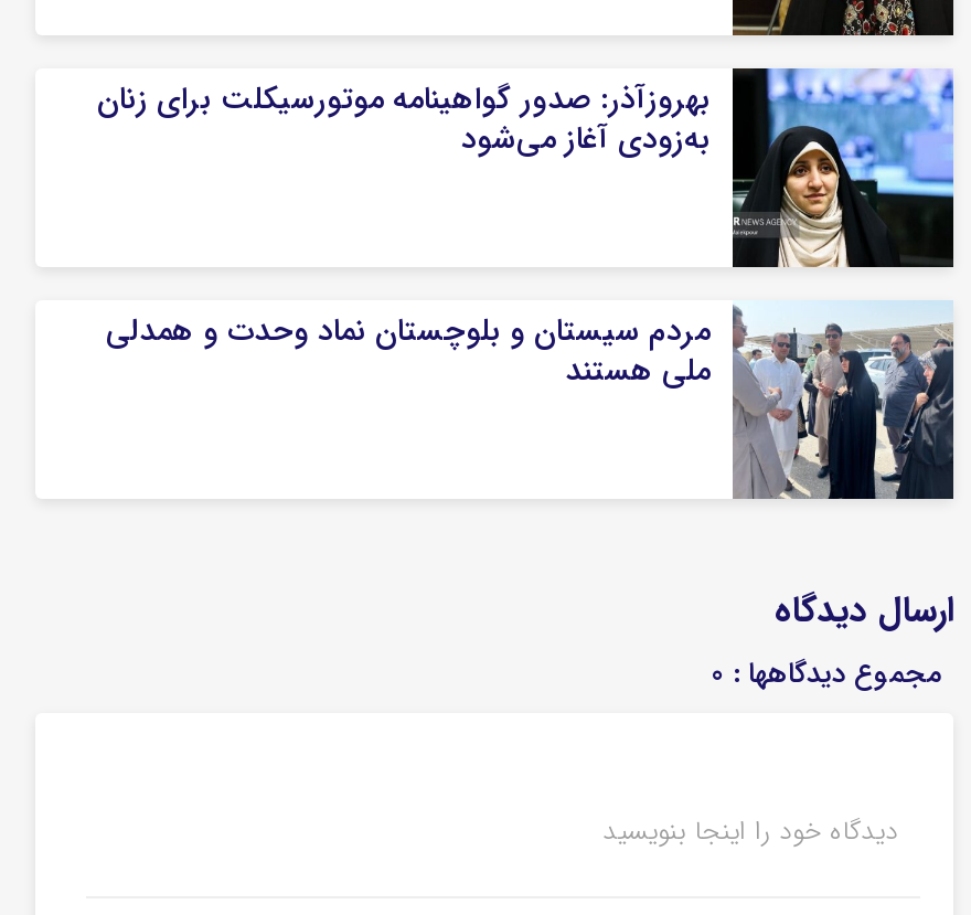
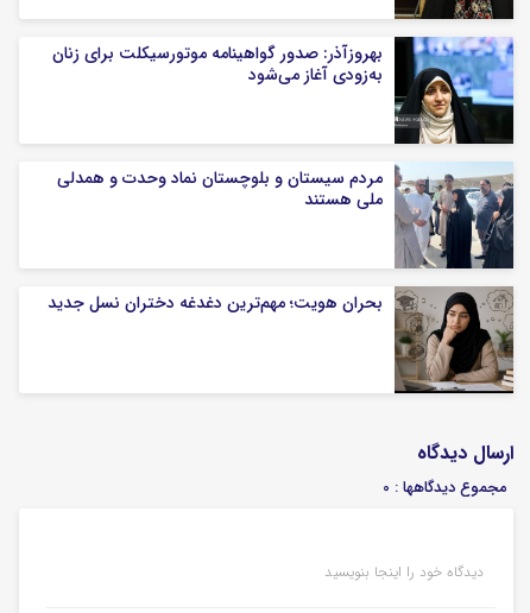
+ [image]
+ بحران هویت؛ مهم‌ترین دغدغه دختران نسل جدید
